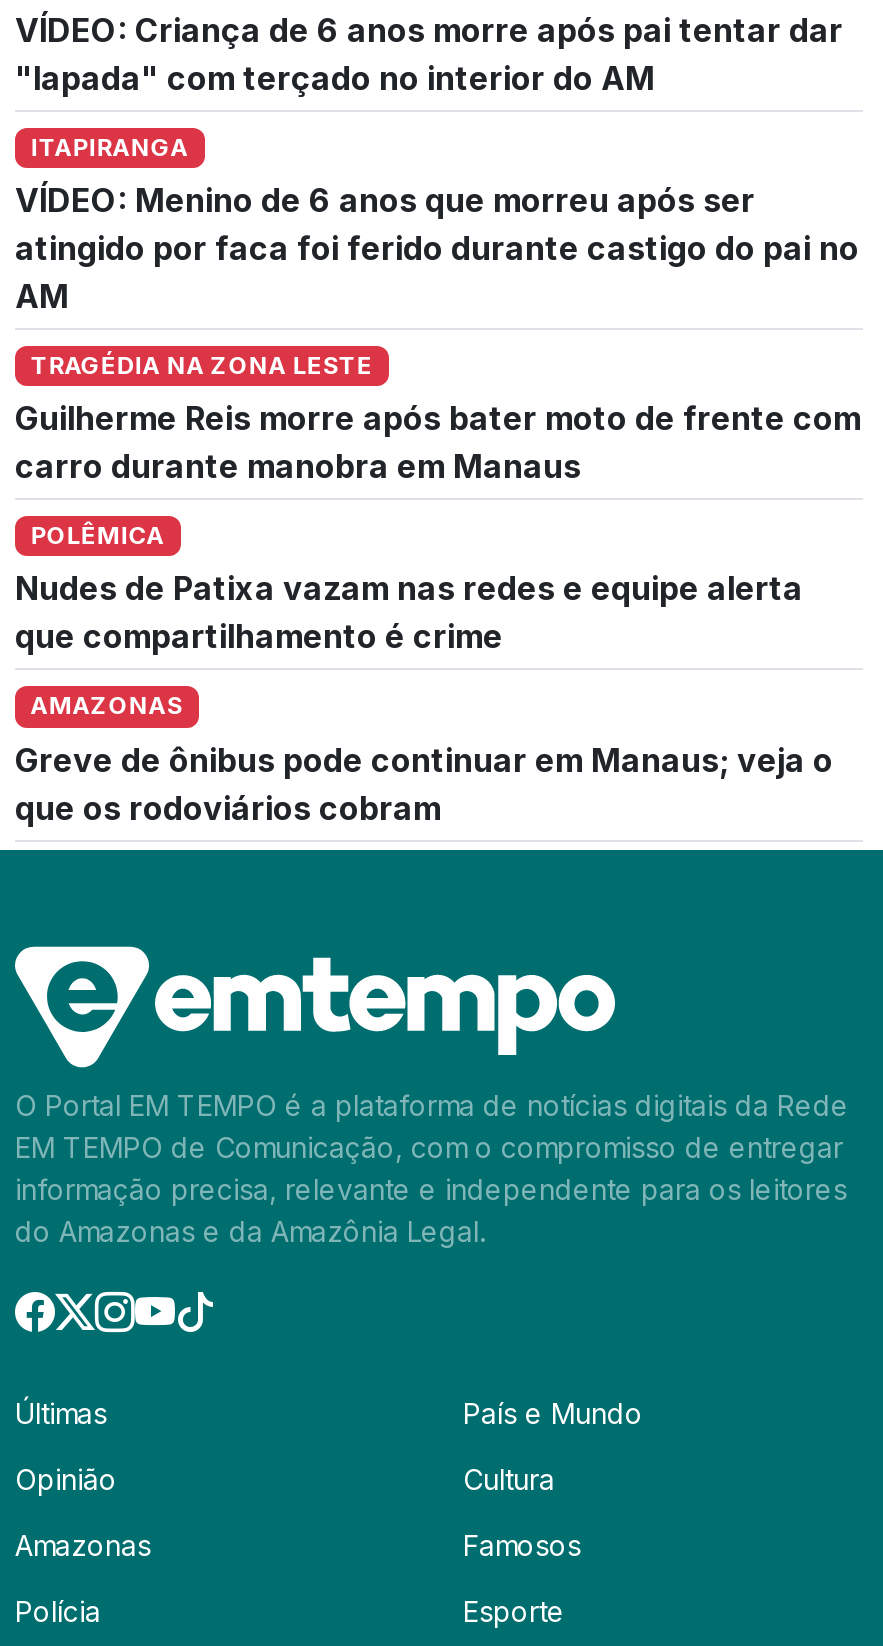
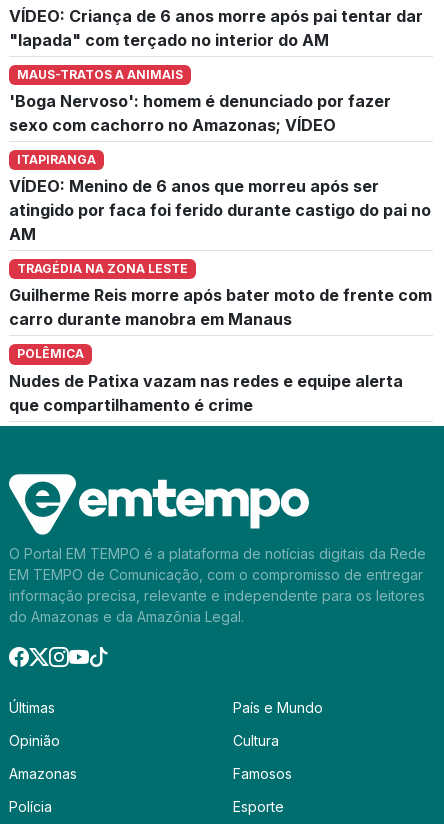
+ MAUS-TRATOS A ANIMAIS
+ 'Boga Nervoso': homem é denunciado por fazer
+ sexo com cachorro no Amazonas; VÍDEO

moved down: ITAPIRANGA | VÍDEO: Menino de 6 anos que morreu após ser | atingido por faca foi ferido durante castigo do pai no | ... | Nudes de Patixa vazam nas redes e equipe alerta | que compartilhamento é crime

- AMAZONAS
- Greve de ônibus pode continuar em Manaus; veja o
- que os rodoviários cobram
